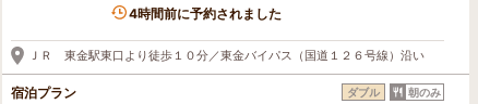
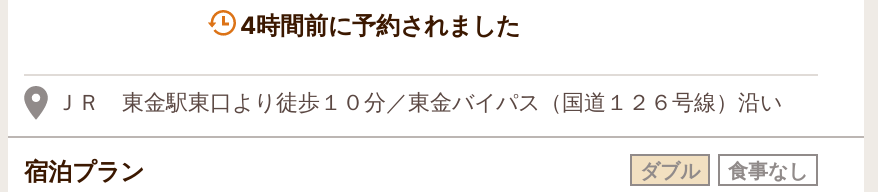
- 朝のみ
+ 食事なし
